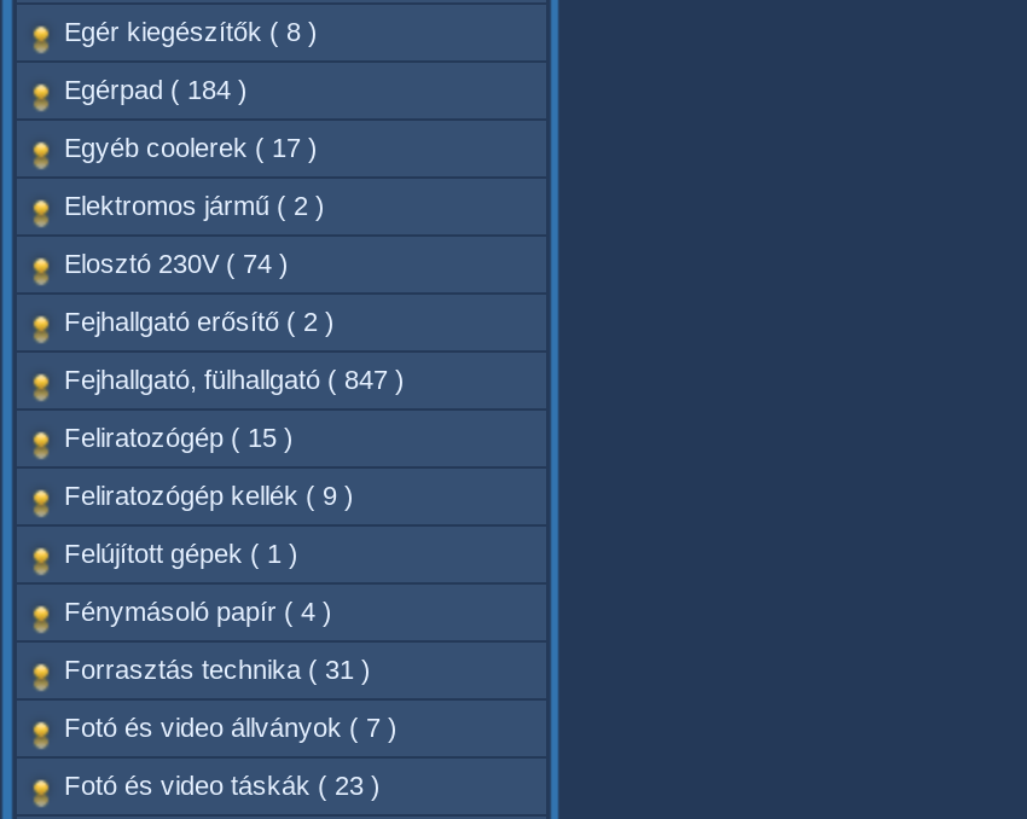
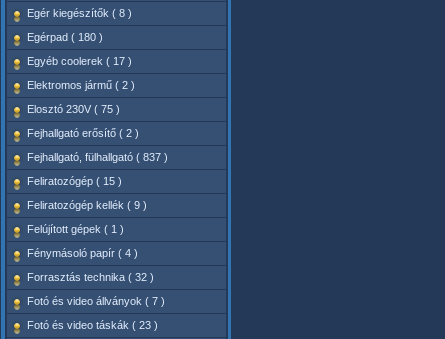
- Egérpad ( 184 )
+ Egérpad ( 180 )

- Elosztó 230V ( 74 )
+ Elosztó 230V ( 75 )

- Fejhallgató, fülhallgató ( 847 )
+ Fejhallgató, fülhallgató ( 837 )

- Forrasztás technika ( 31 )
+ Forrasztás technika ( 32 )
